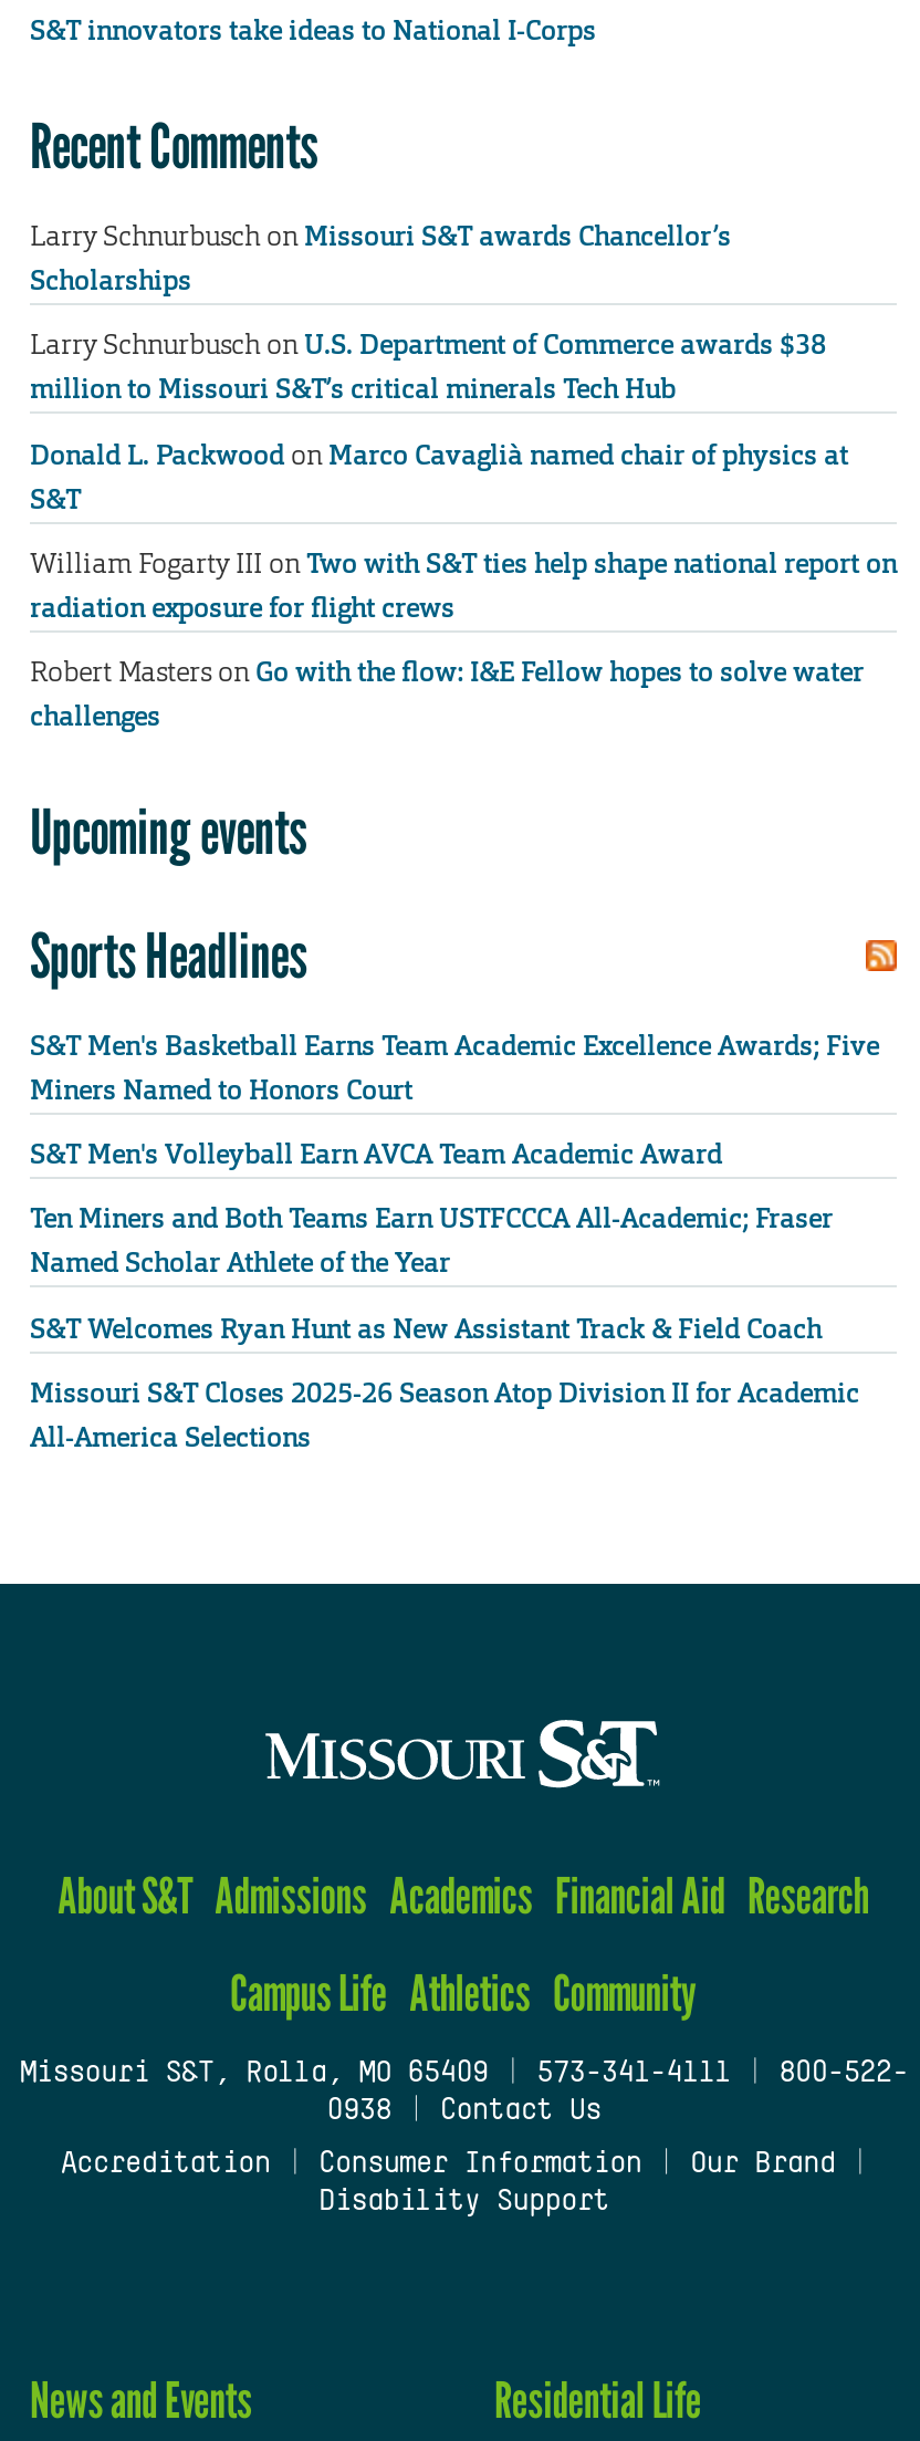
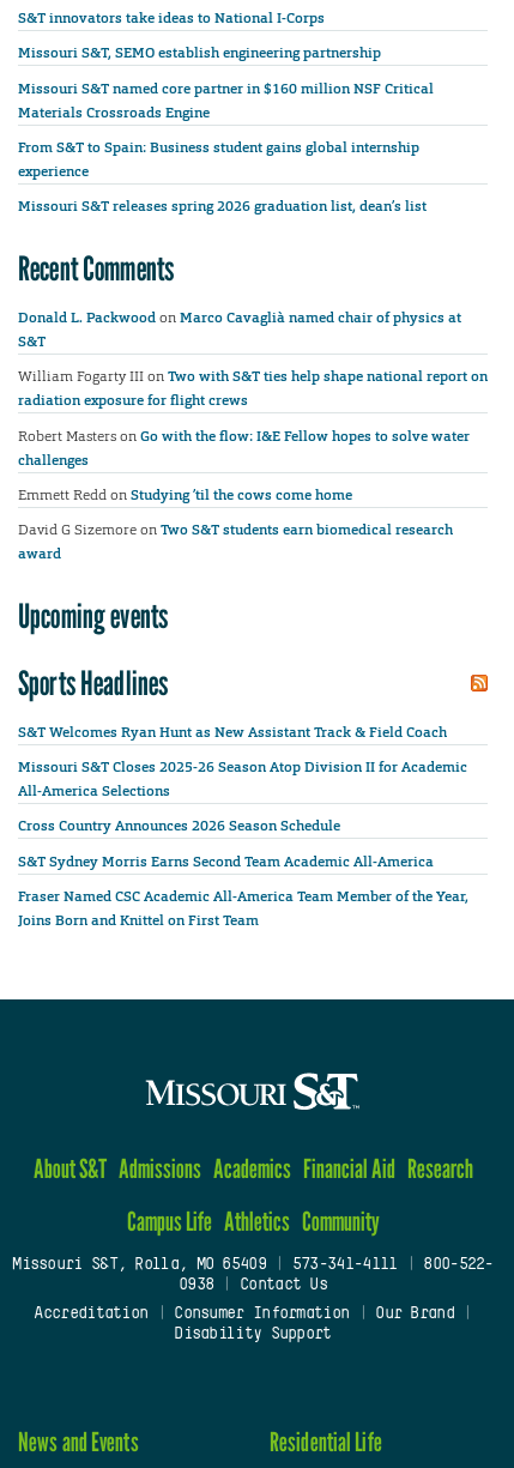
+ Missouri S&T, SEMO establish engineering partnership
+ Missouri S&T named core partner in $160 million NSF Critical
+ Materials Crossroads Engine
+ From S&T to Spain: Business student gains global internship
+ experience
+ Missouri S&T releases spring 2026 graduation list, dean’s list

moved down: Recent Comments

- Larry Schnurbusch on Missouri S&T awards Chancellor’s
- Scholarships
- Larry Schnurbusch on U.S. Department of Commerce awards $38
- million to Missouri S&T’s critical minerals Tech Hub

+ Emmett Redd on Studying ’til the cows come home
+ David G Sizemore on Two S&T students earn biomedical research
+ award

moved down: Upcoming events | Sports Headlines

- S&T Men's Basketball Earns Team Academic Excellence Awards; Five
- Miners Named to Honors Court
- S&T Men's Volleyball Earn AVCA Team Academic Award
- Ten Miners and Both Teams Earn USTFCCCA All-Academic; Fraser
- Named Scholar Athlete of the Year

+ Cross Country Announces 2026 Season Schedule
+ S&T Sydney Morris Earns Second Team Academic All-America
+ Fraser Named CSC Academic All-America Team Member of the Year,
+ Joins Born and Knittel on First Team
